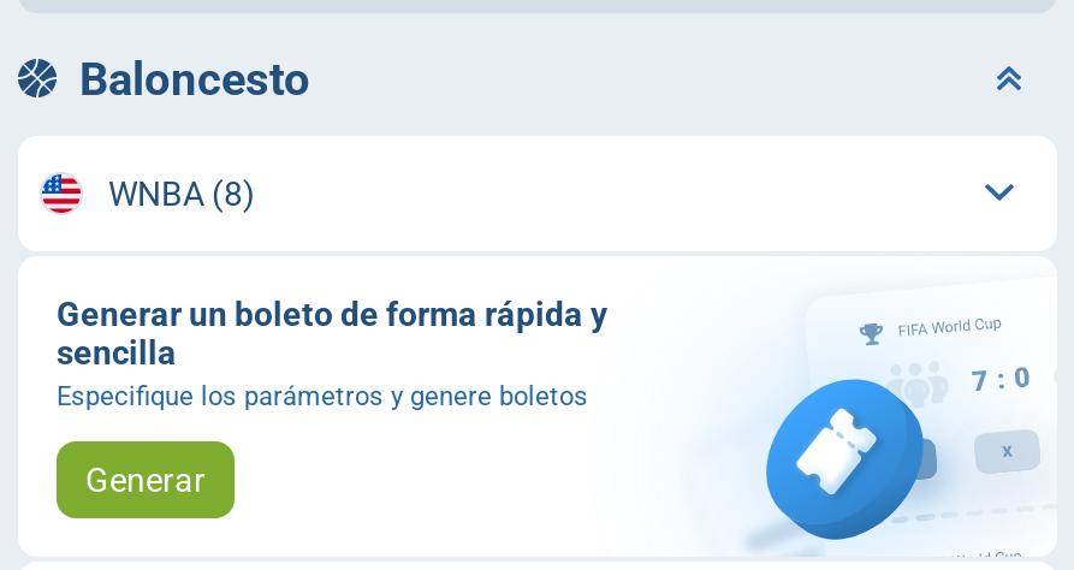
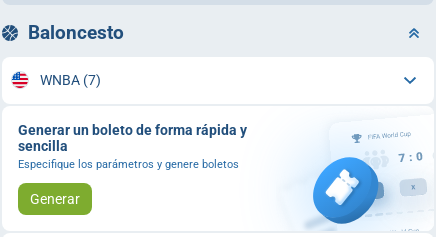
- WNBA (8)
+ WNBA (7)
